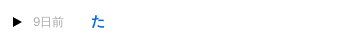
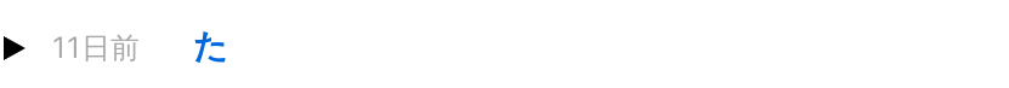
- 9日前 た
+ 11日前 た
